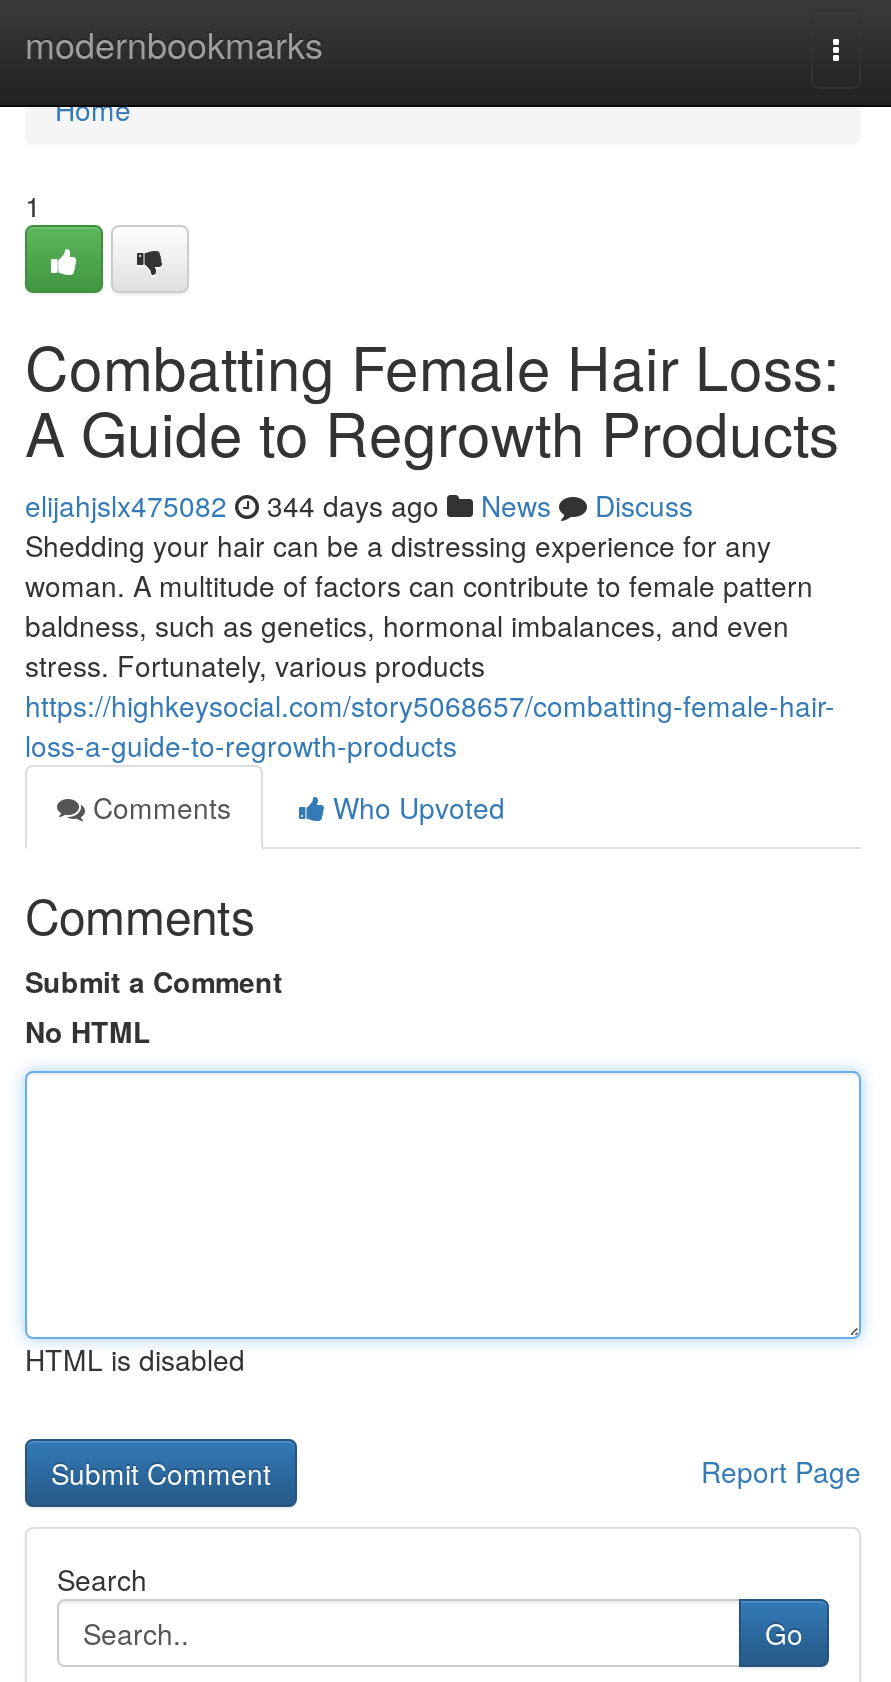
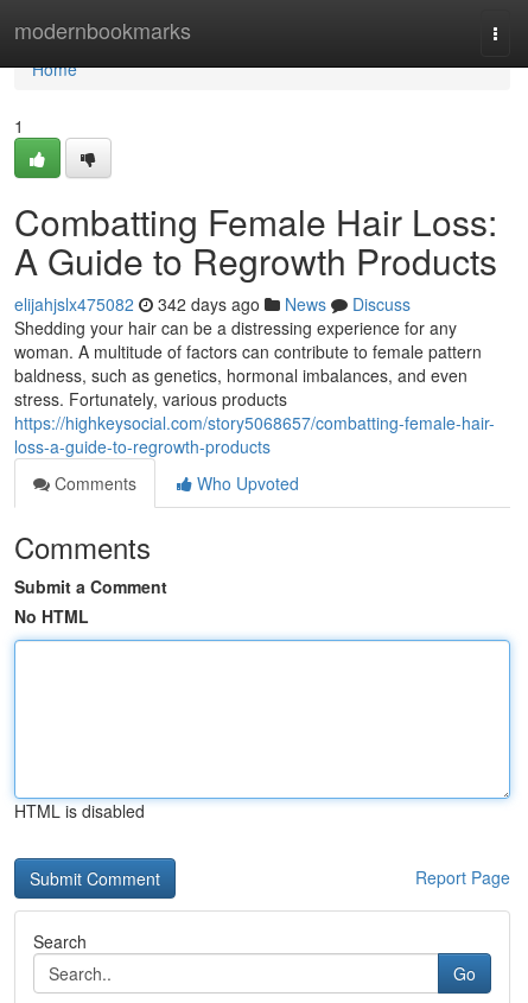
- elijahjslx475082 344 days ago News Discuss
+ elijahjslx475082 342 days ago News Discuss
